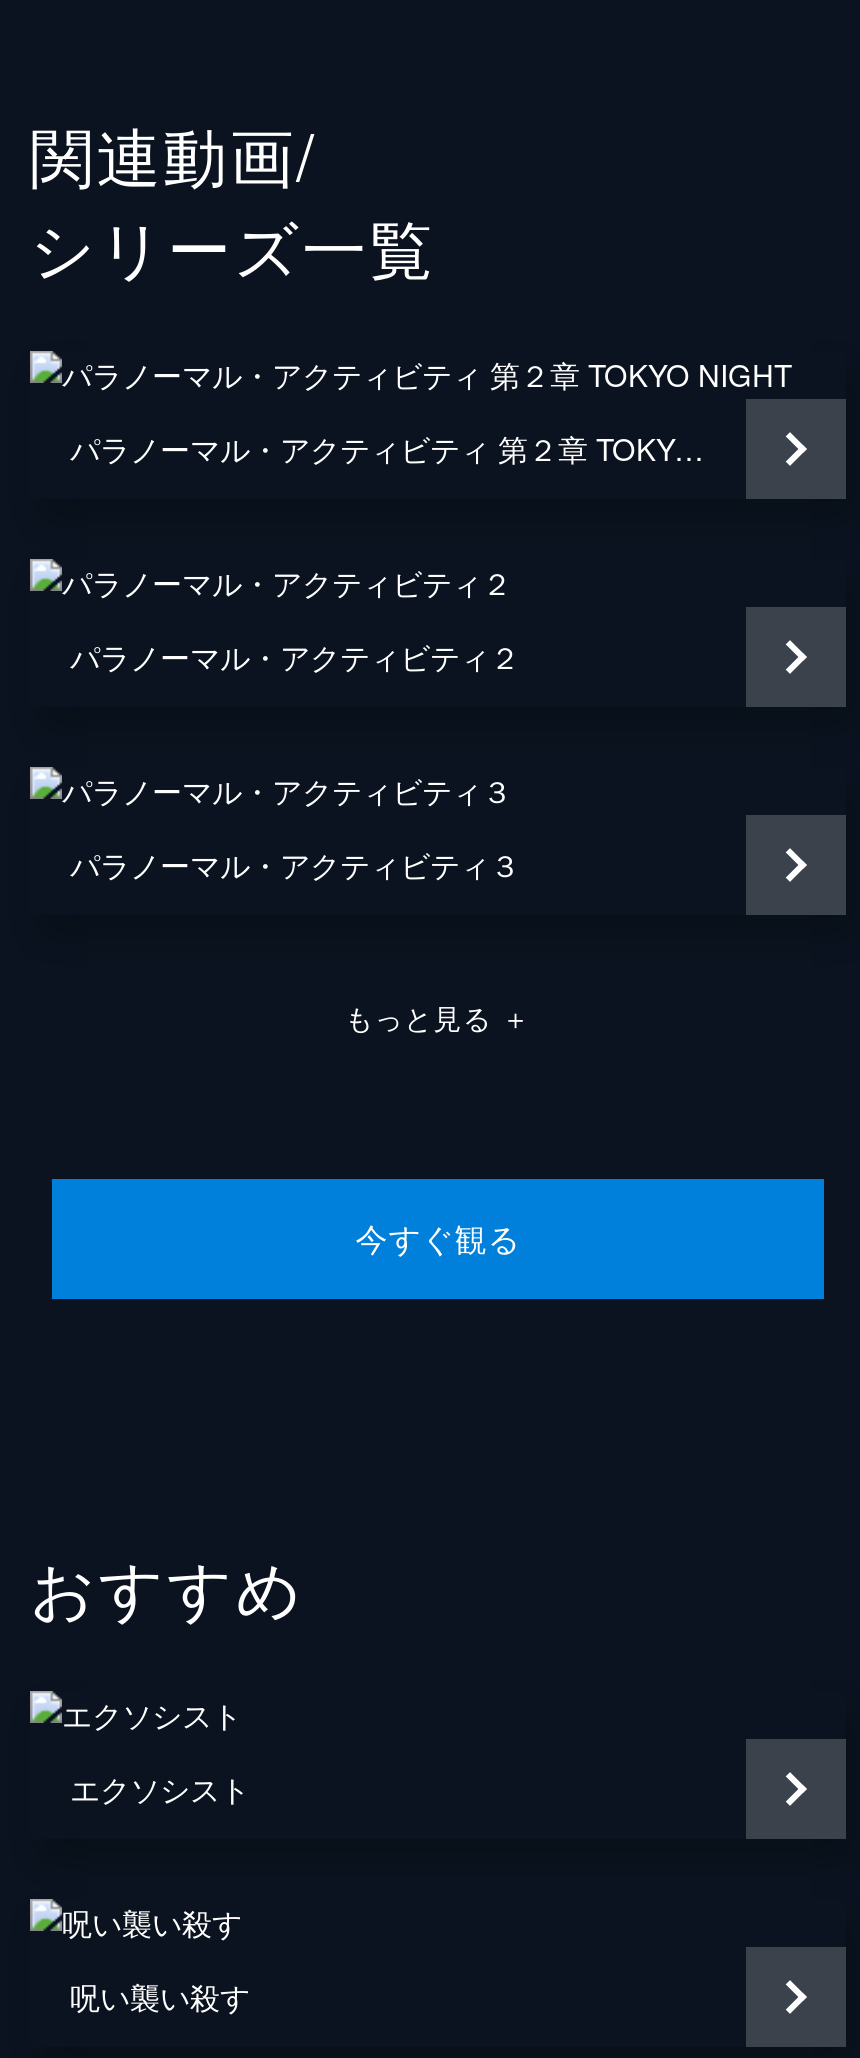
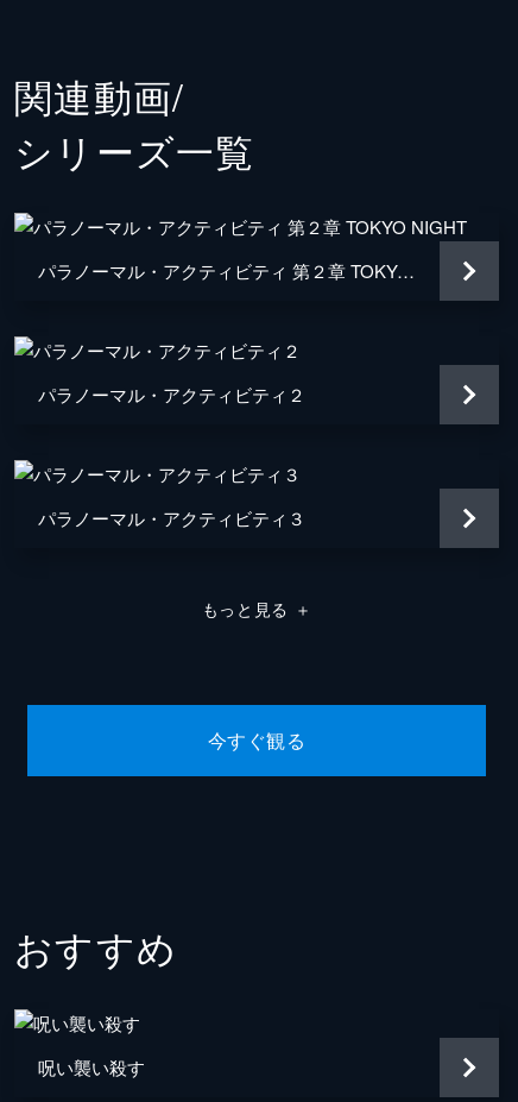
- エクソシスト
